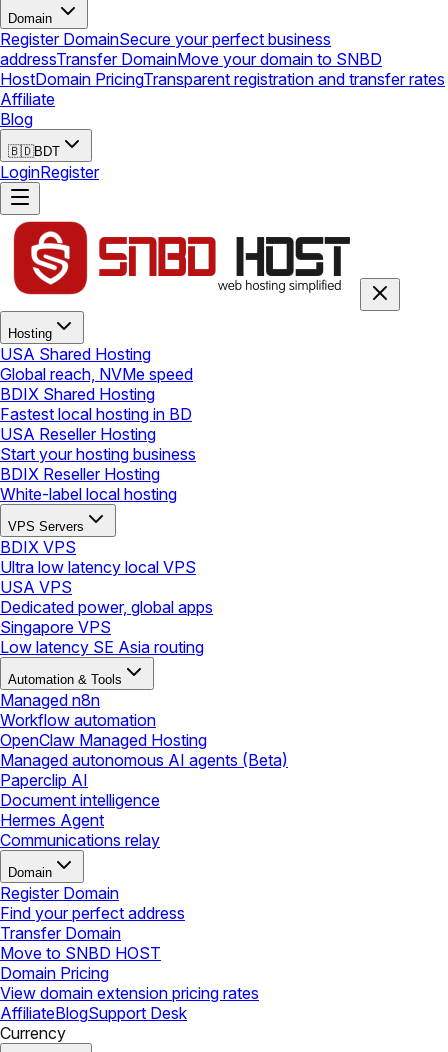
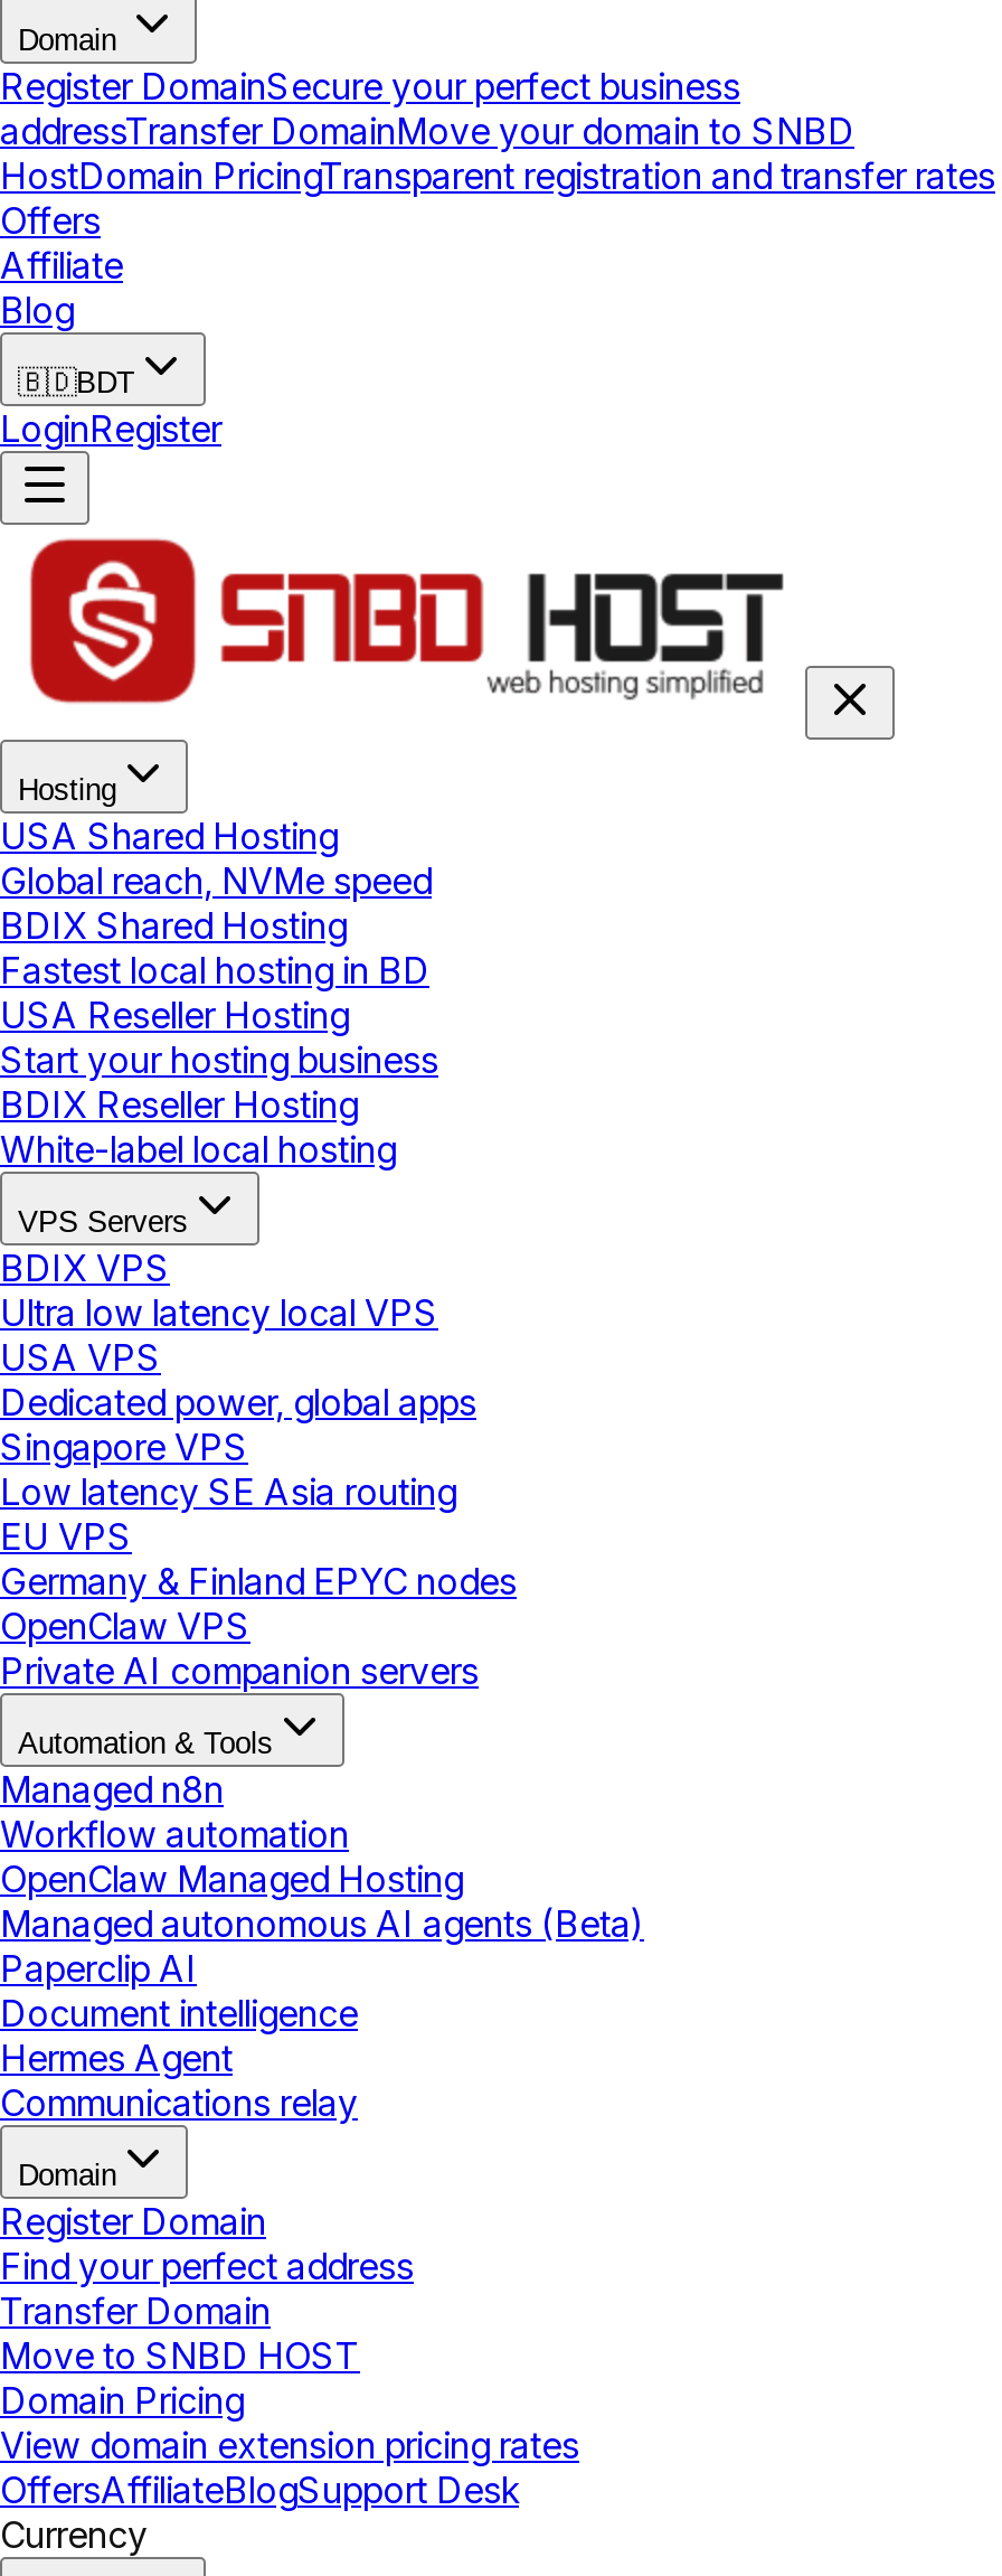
+ Offers

+ EU VPS
+ Germany & Finland EPYC nodes
+ OpenClaw VPS
+ Private AI companion servers

- AffiliateBlogSupport Desk
+ OffersAffiliateBlogSupport Desk
